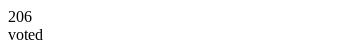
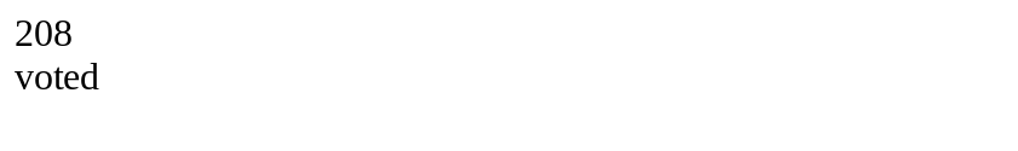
- 206
+ 208
